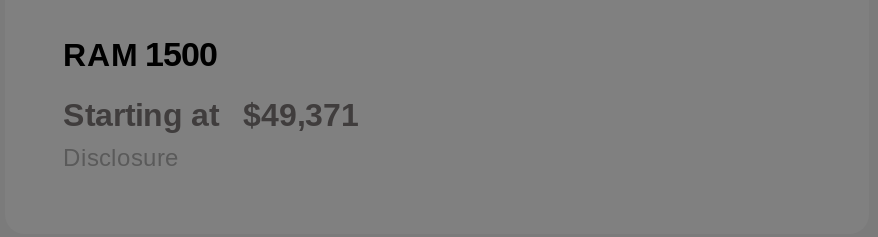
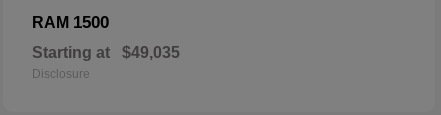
- Starting at $49,371
+ Starting at $49,035
